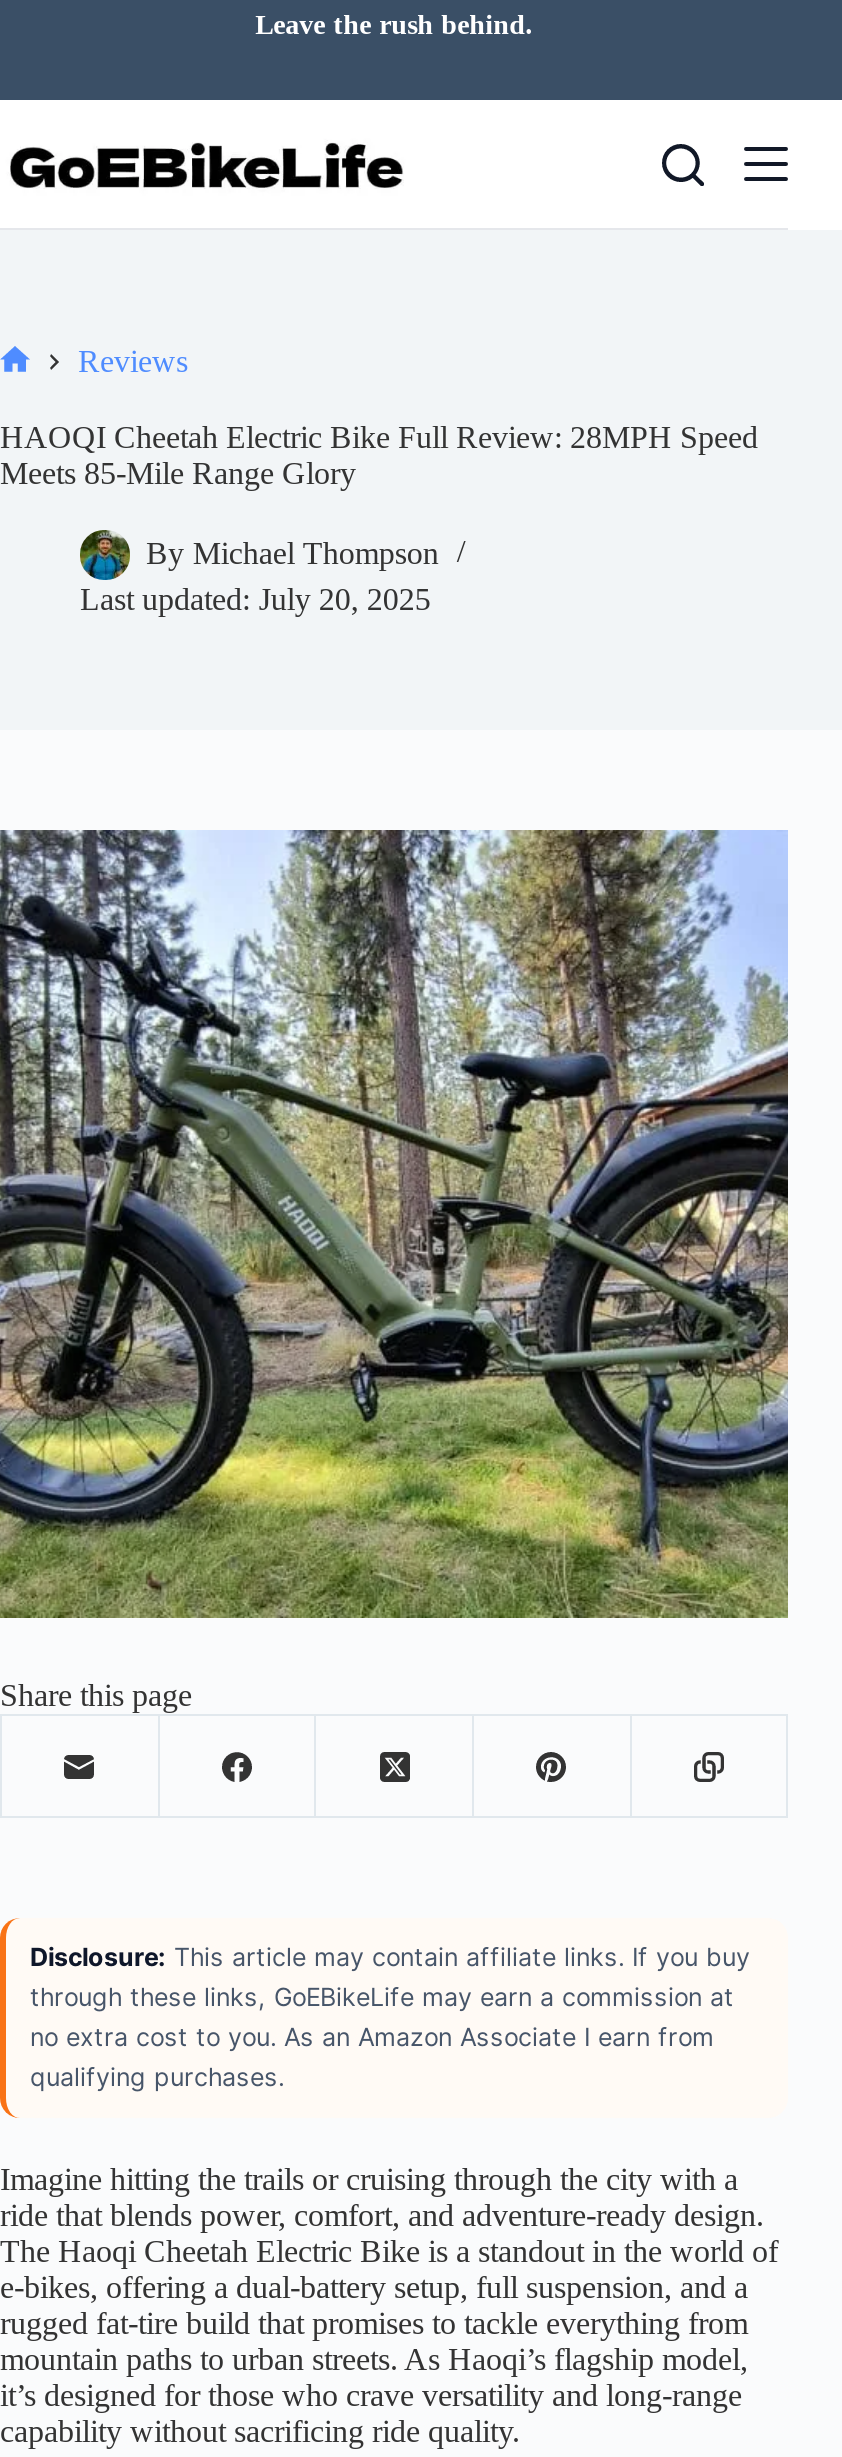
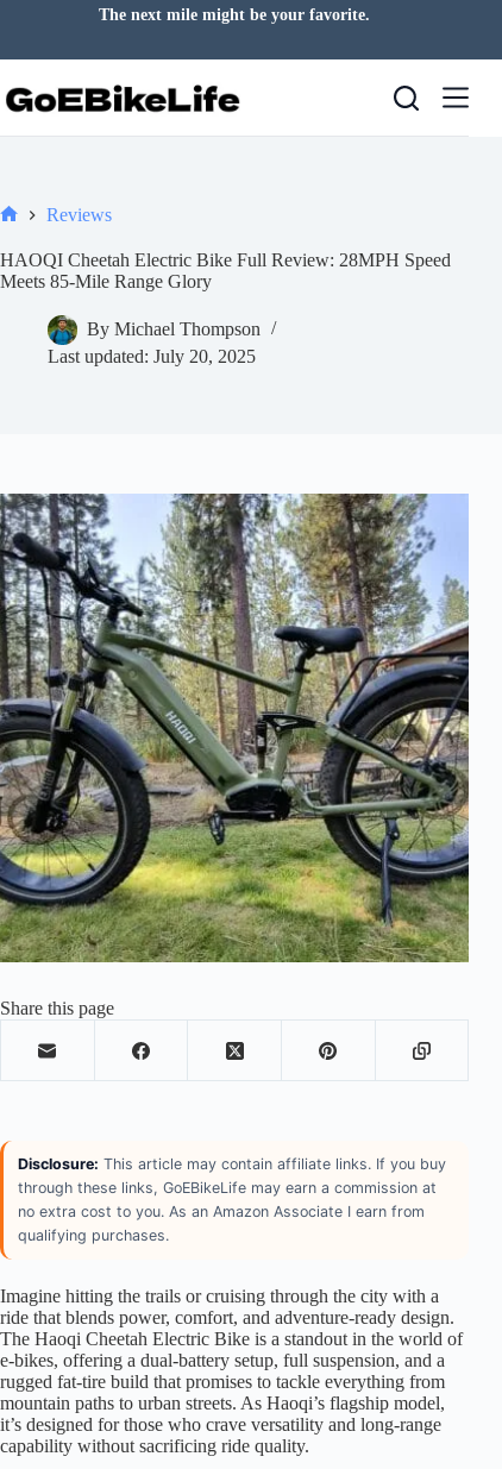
- Leave the rush behind.
+ The next mile might be your favorite.
